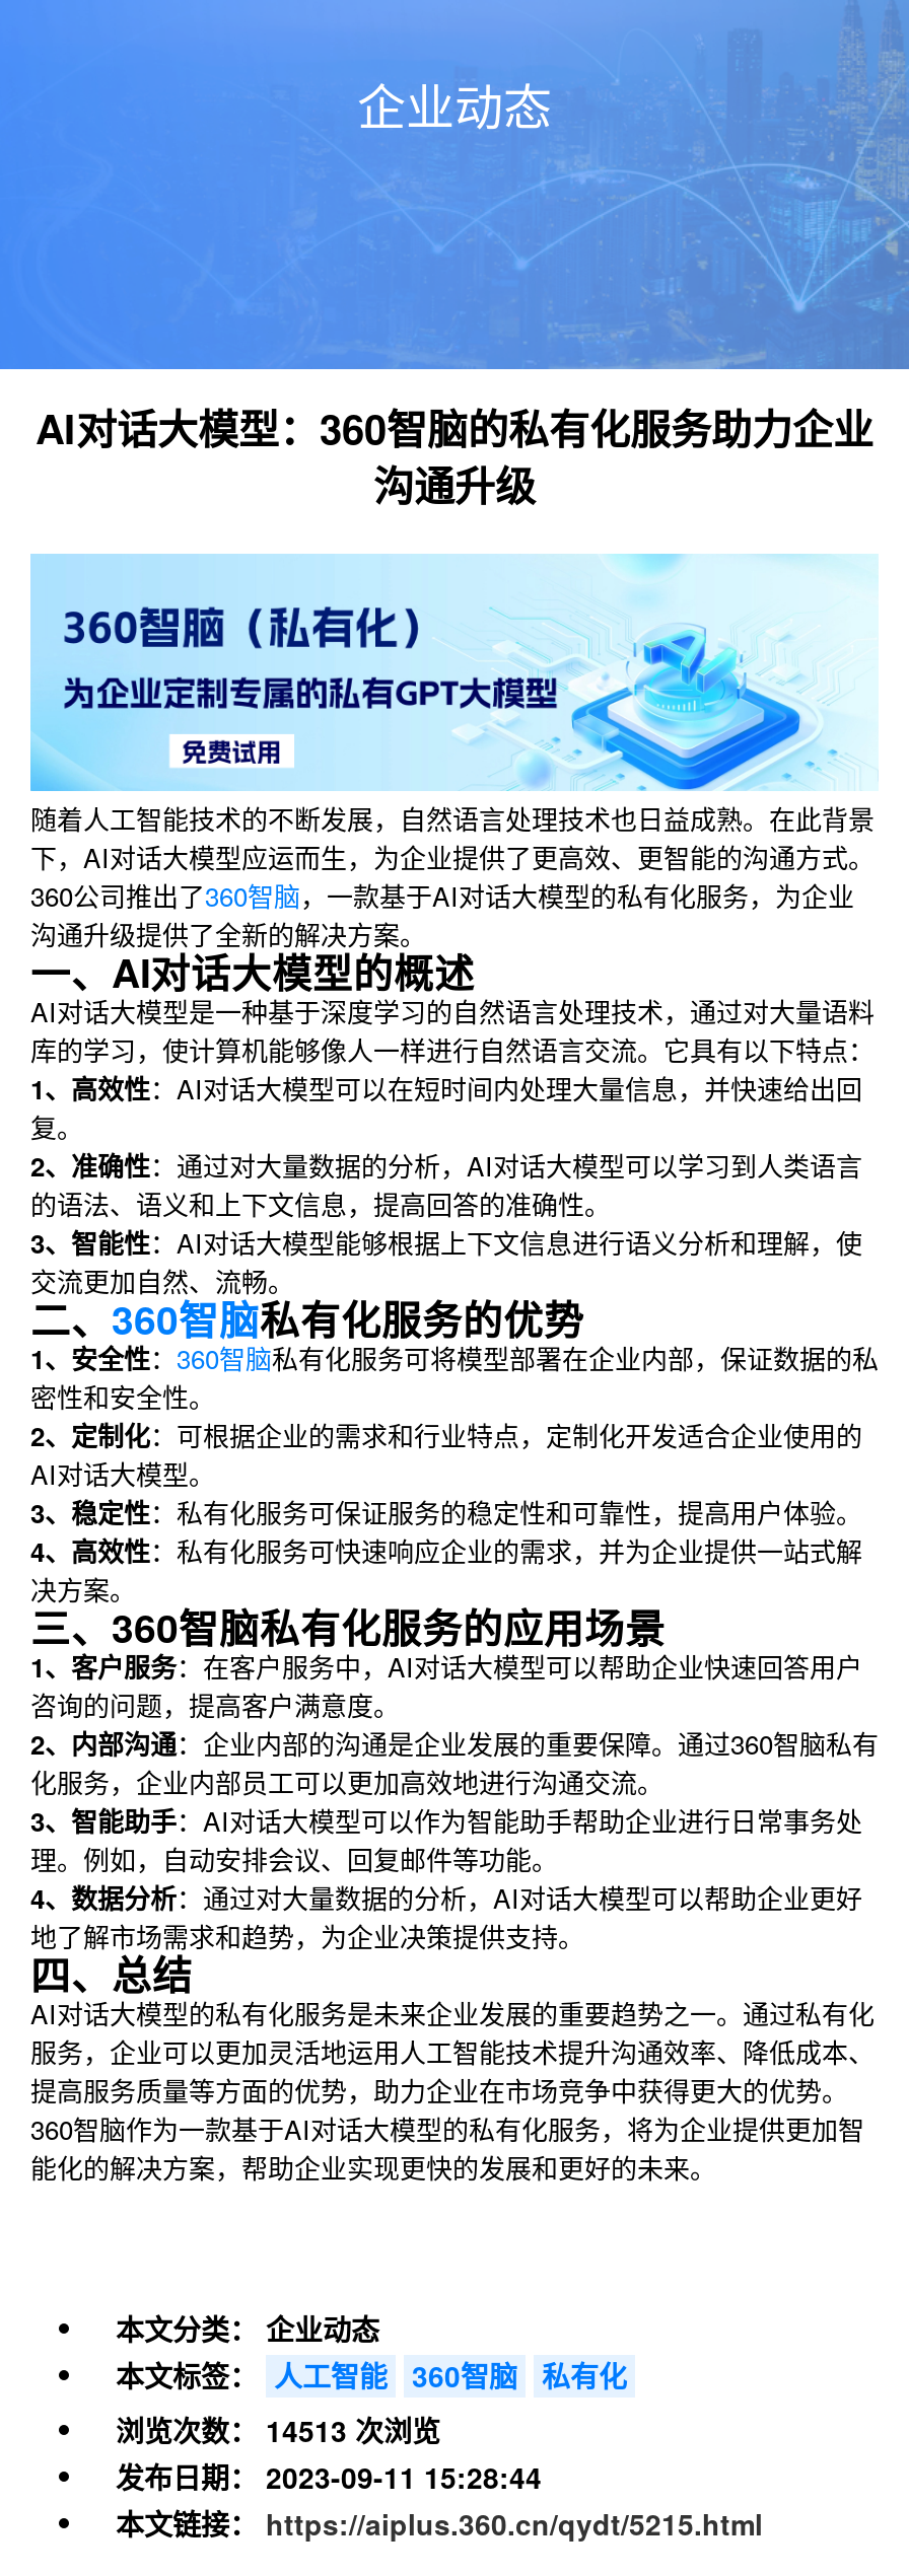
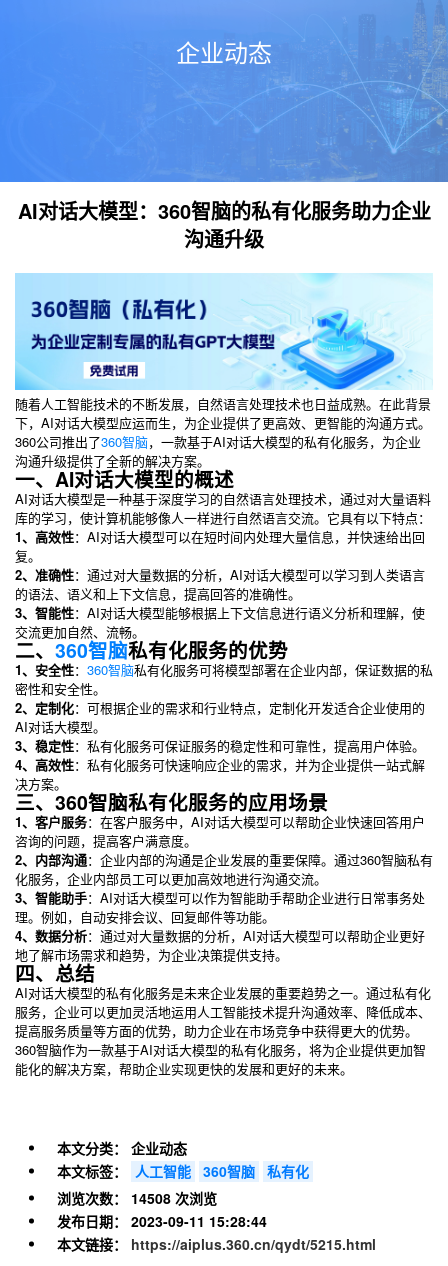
- 浏览次数： 14513 次浏览
+ 浏览次数： 14508 次浏览
